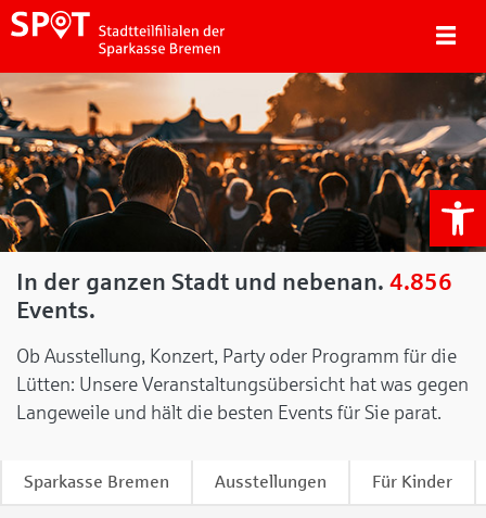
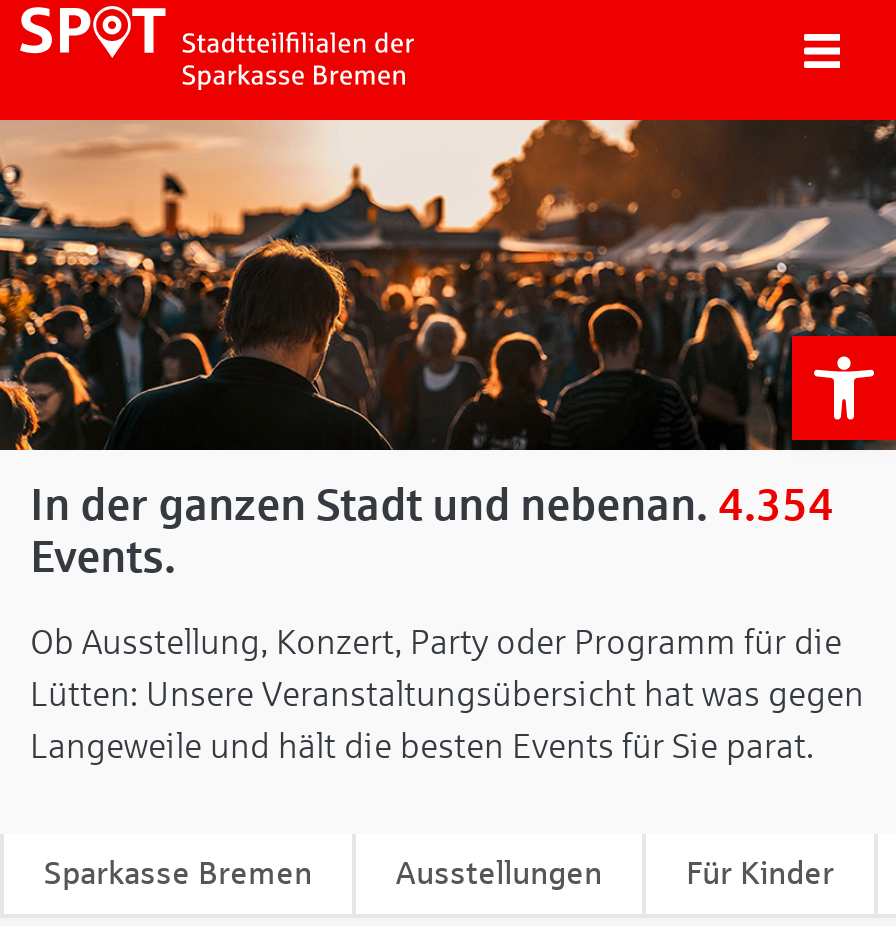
- In der ganzen Stadt und nebenan. 4.856
+ In der ganzen Stadt und nebenan. 4.354
